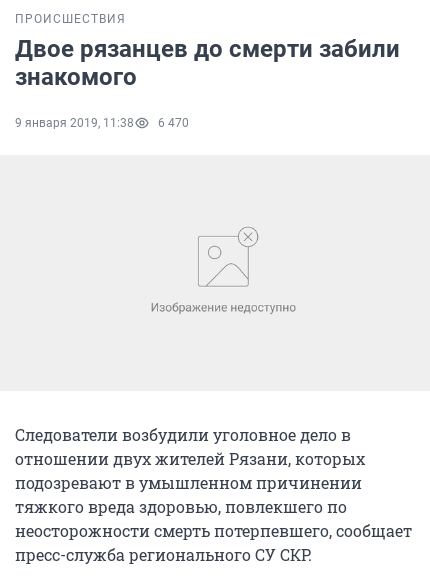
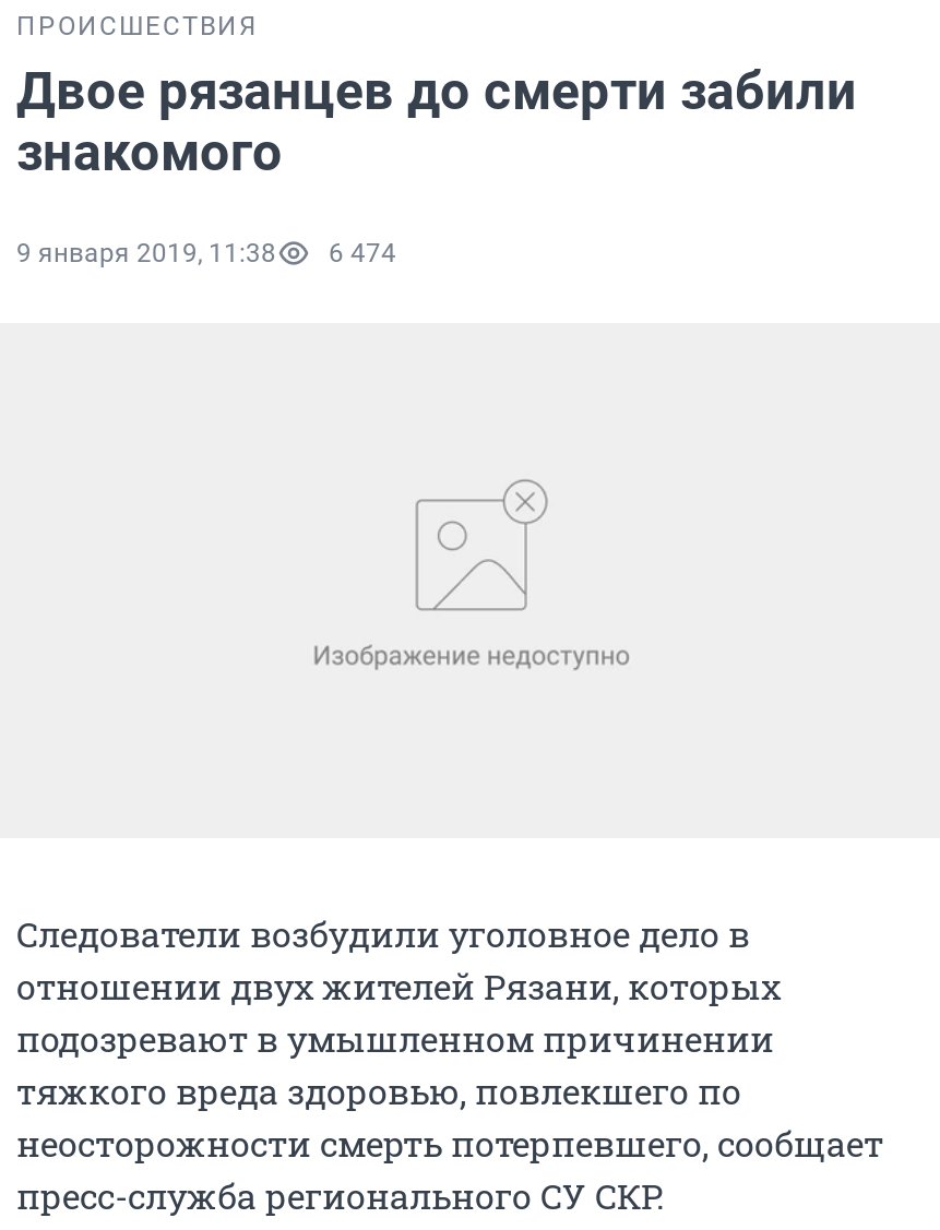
- 9 января 2019, 11:38 6 470
+ 9 января 2019, 11:38 6 474
